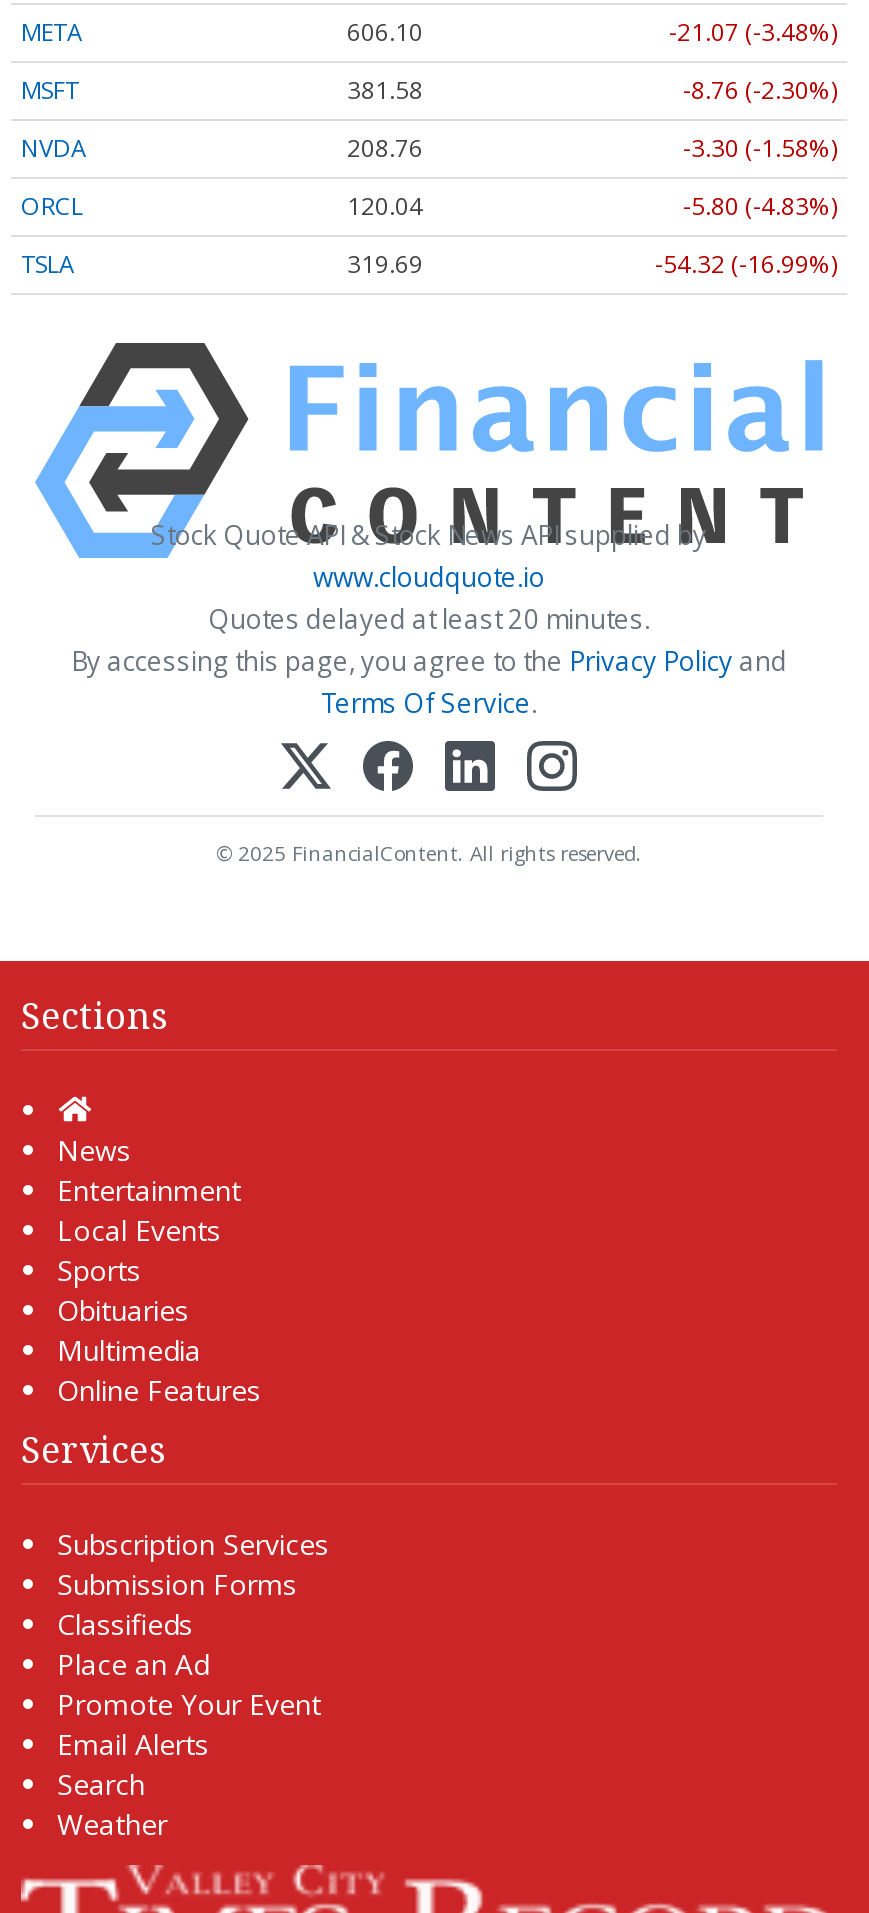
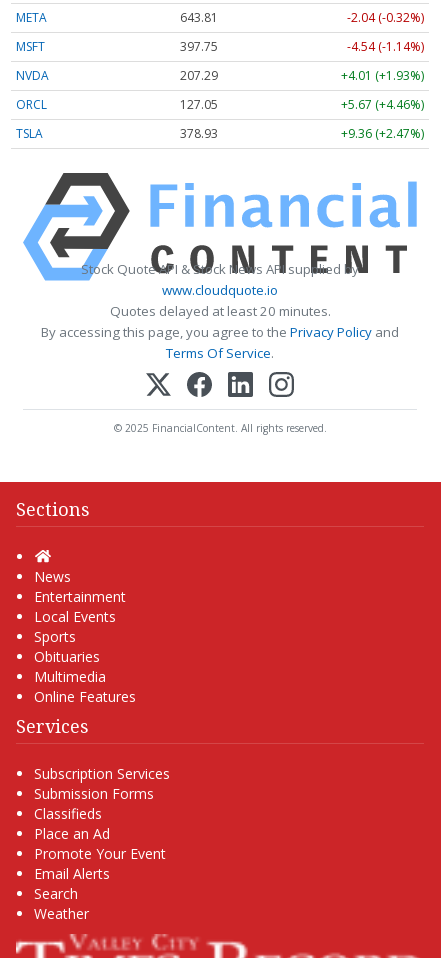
- 606.10
+ 643.81

- -21.07 (-3.48%)
+ -2.04 (-0.32%)

- 381.58
+ 397.75

- -8.76 (-2.30%)
+ -4.54 (-1.14%)

- 208.76
+ 207.29

- -3.30 (-1.58%)
+ +4.01 (+1.93%)

- 120.04
+ 127.05

- -5.80 (-4.83%)
+ +5.67 (+4.46%)

- 319.69
+ 378.93

- -54.32 (-16.99%)
+ +9.36 (+2.47%)
